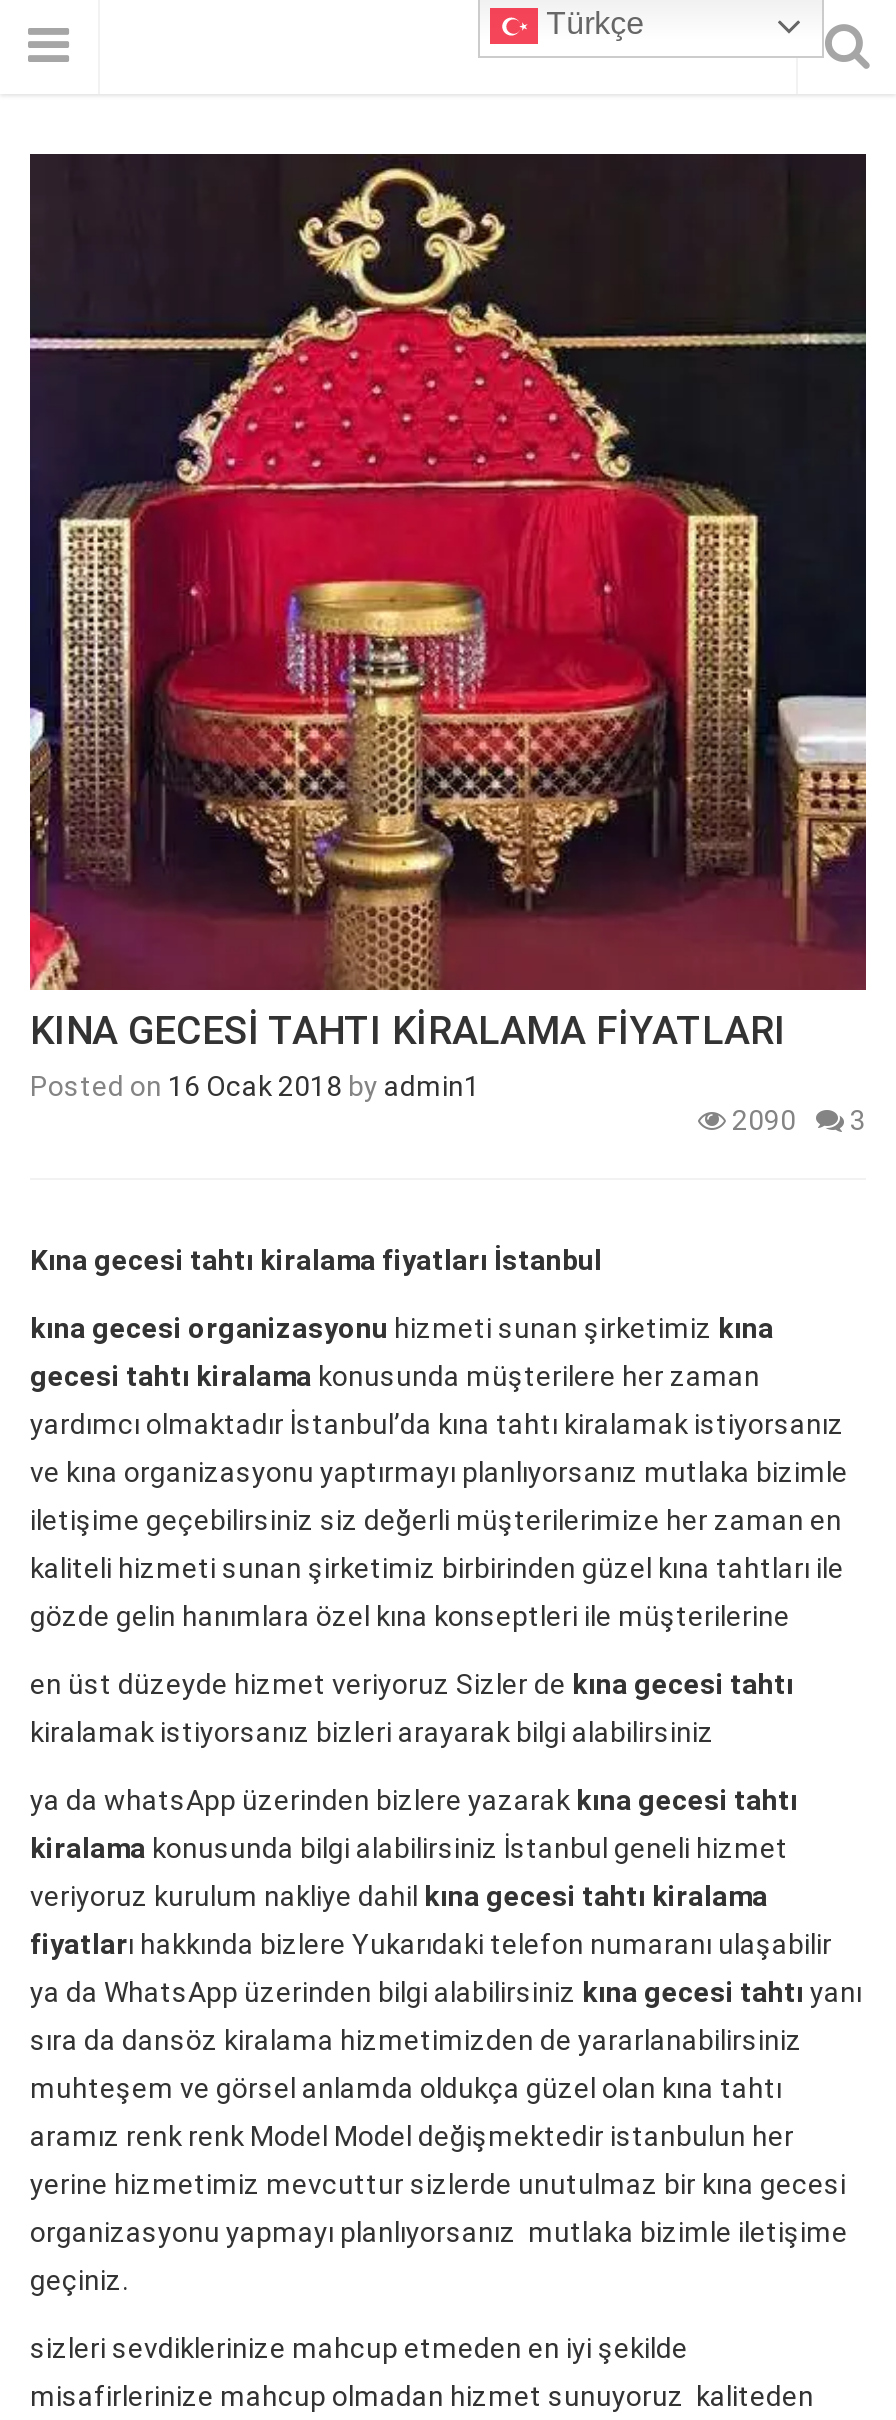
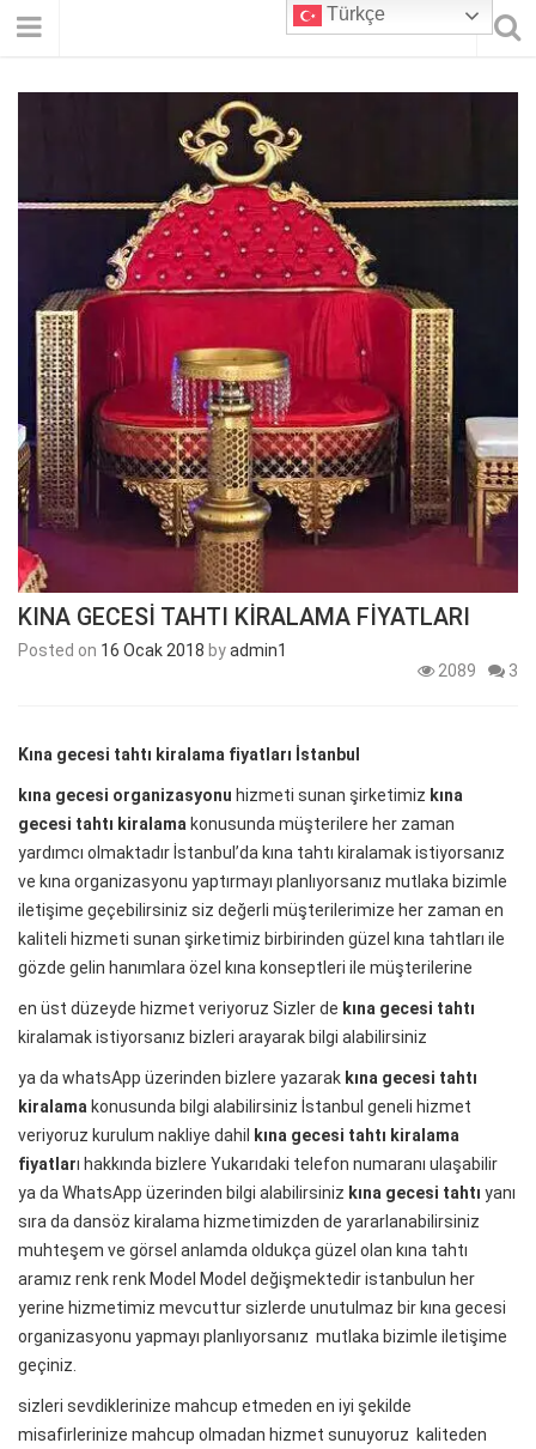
- 2090 3
+ 2089 3
